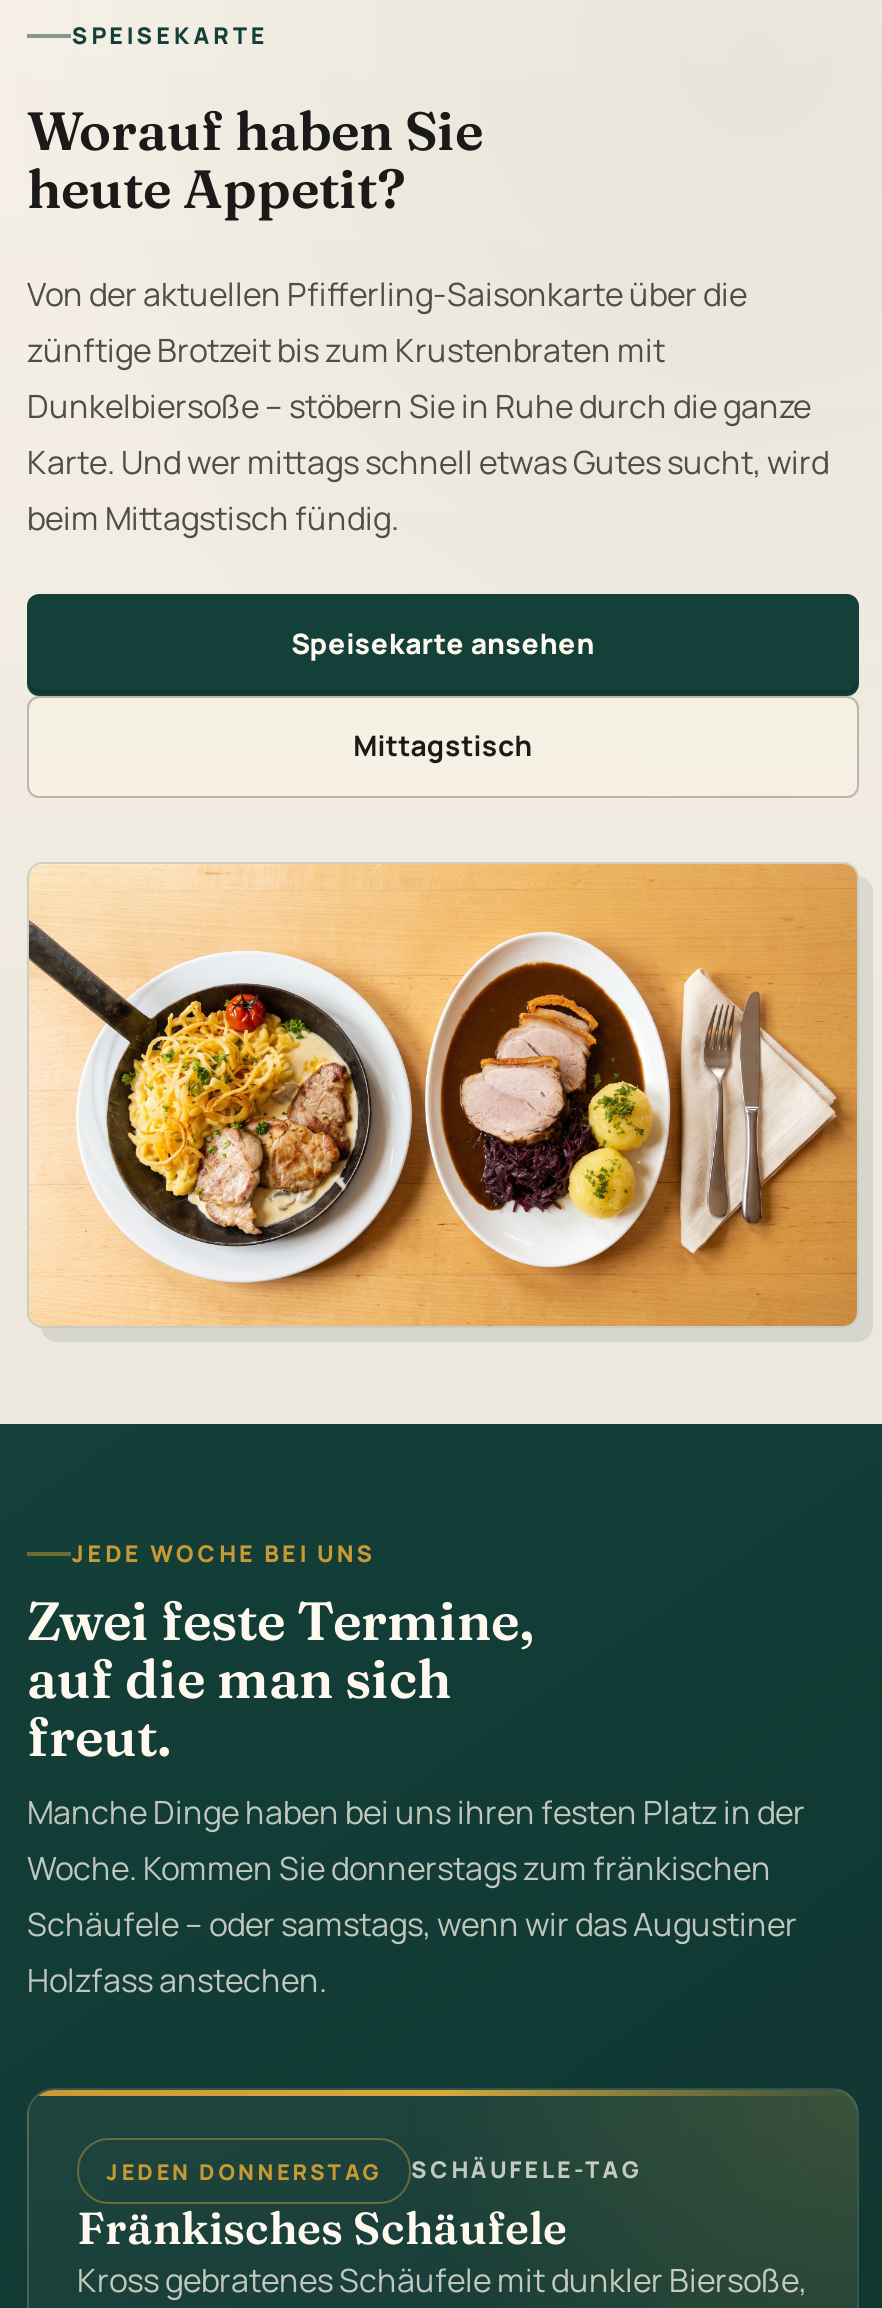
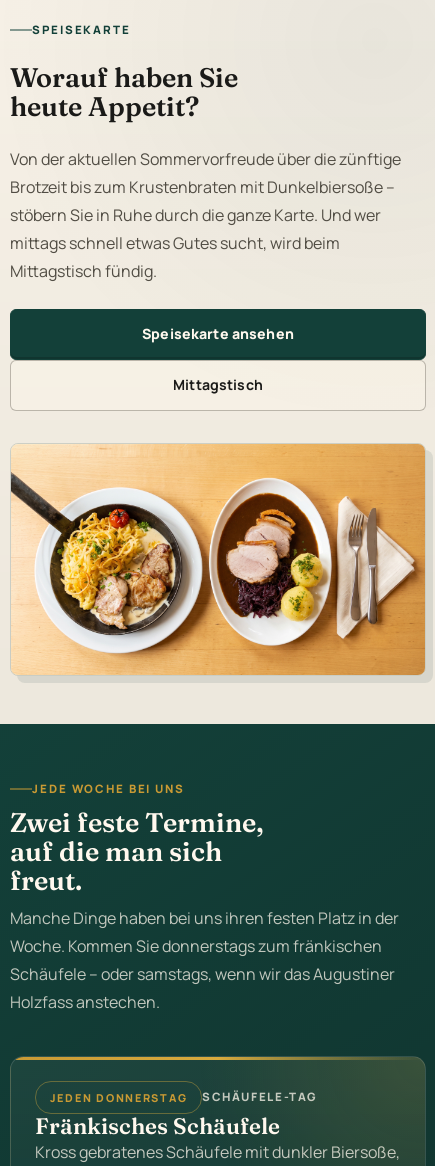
- Von der aktuellen Pfifferling-Saisonkarte über die
- zünftige Brotzeit bis zum Krustenbraten mit
- Dunkelbiersoße – stöbern Sie in Ruhe durch die ganze
- Karte. Und wer mittags schnell etwas Gutes sucht, wird
- beim Mittagstisch fündig.
+ Von der aktuellen Sommervorfreude über die zünftige
+ Brotzeit bis zum Krustenbraten mit Dunkelbiersoße –
+ stöbern Sie in Ruhe durch die ganze Karte. Und wer
+ mittags schnell etwas Gutes sucht, wird beim
+ Mittagstisch fündig.
